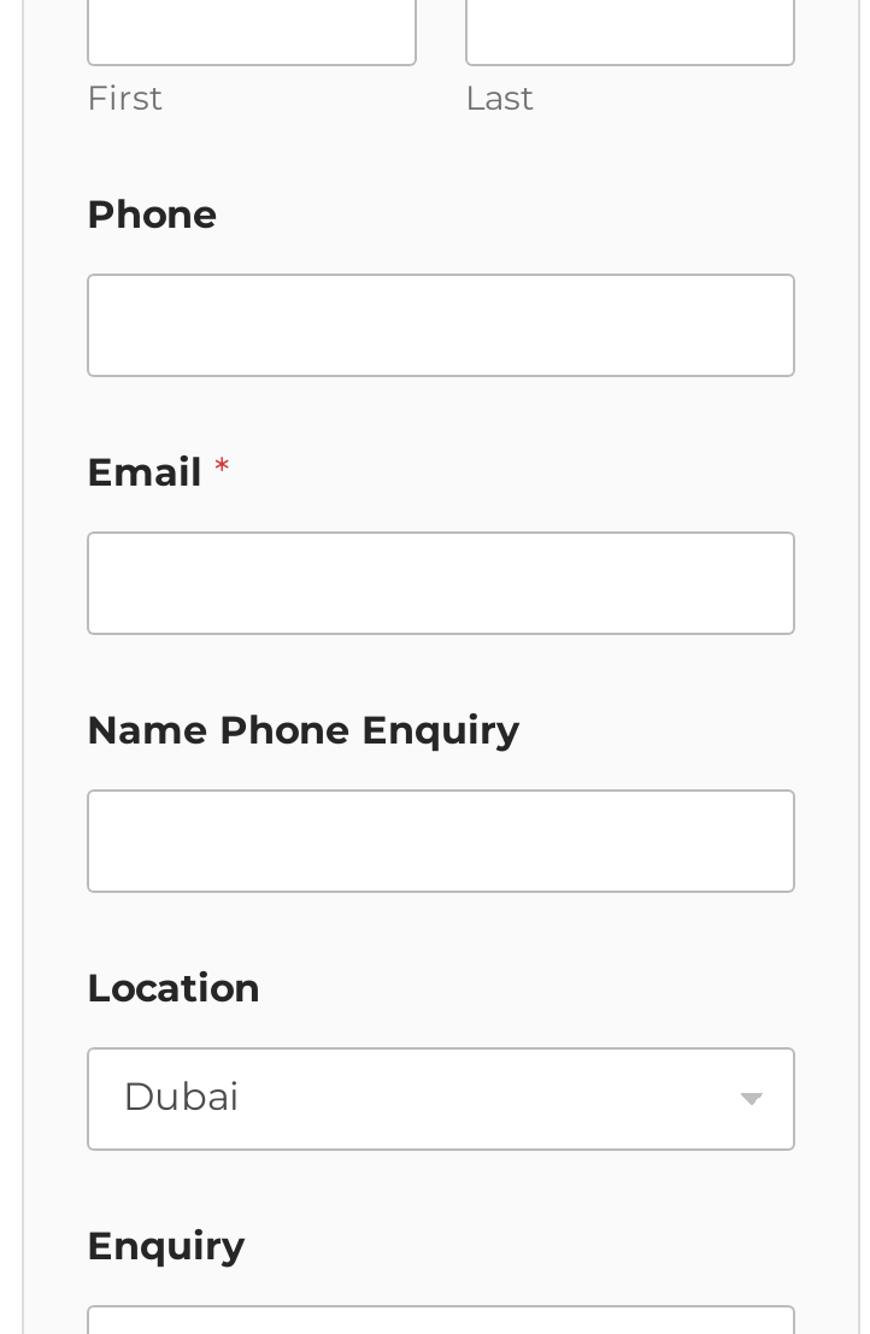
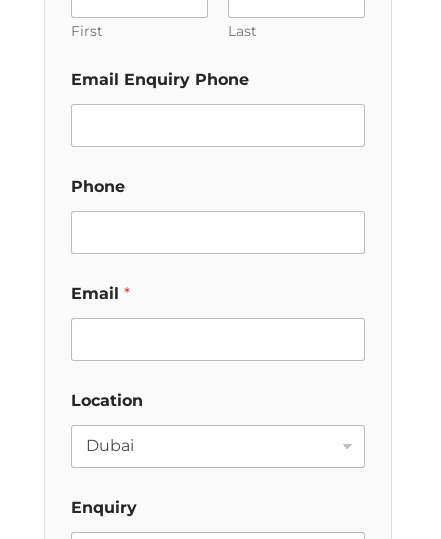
+ Email Enquiry Phone

moved down: Phone | Email *

- Name Phone Enquiry
